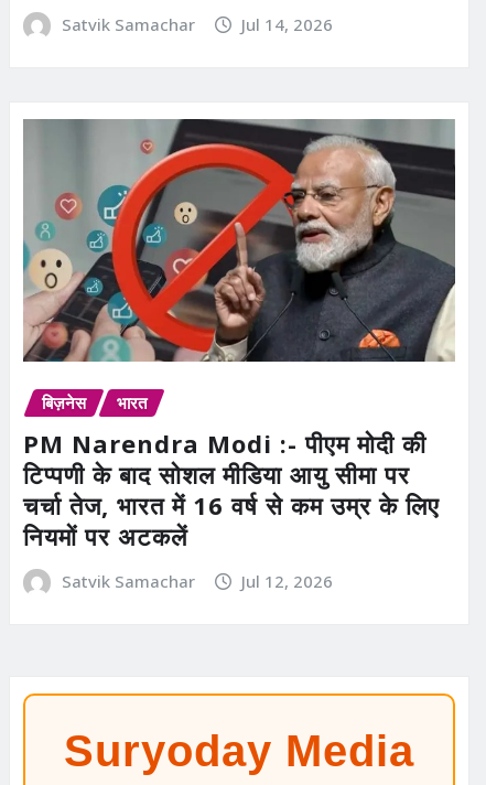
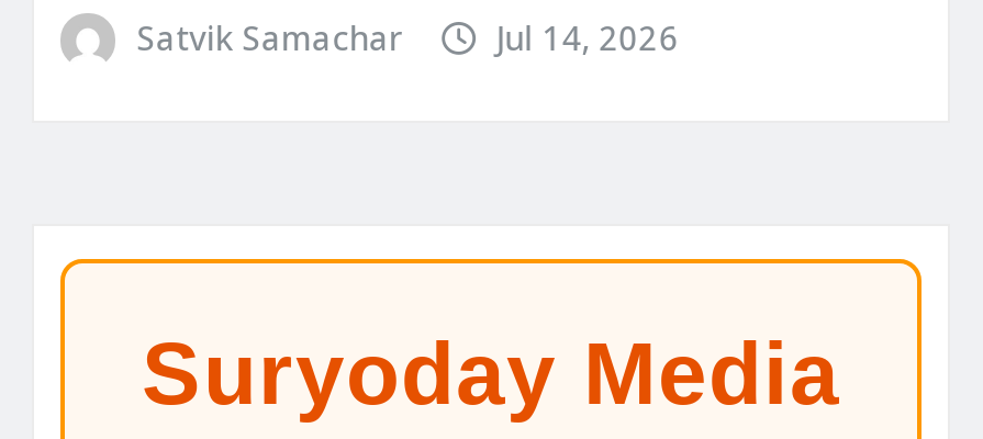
- [image]
- बिज़नेस
- भारत
- PM Narendra Modi :- पीएम मोदी की
- टिप्पणी के बाद सोशल मीडिया आयु सीमा पर
- चर्चा तेज, भारत में 16 वर्ष से कम उम्र के लिए
- नियमों पर अटकलें
- Satvik Samachar
- Jul 12, 2026
